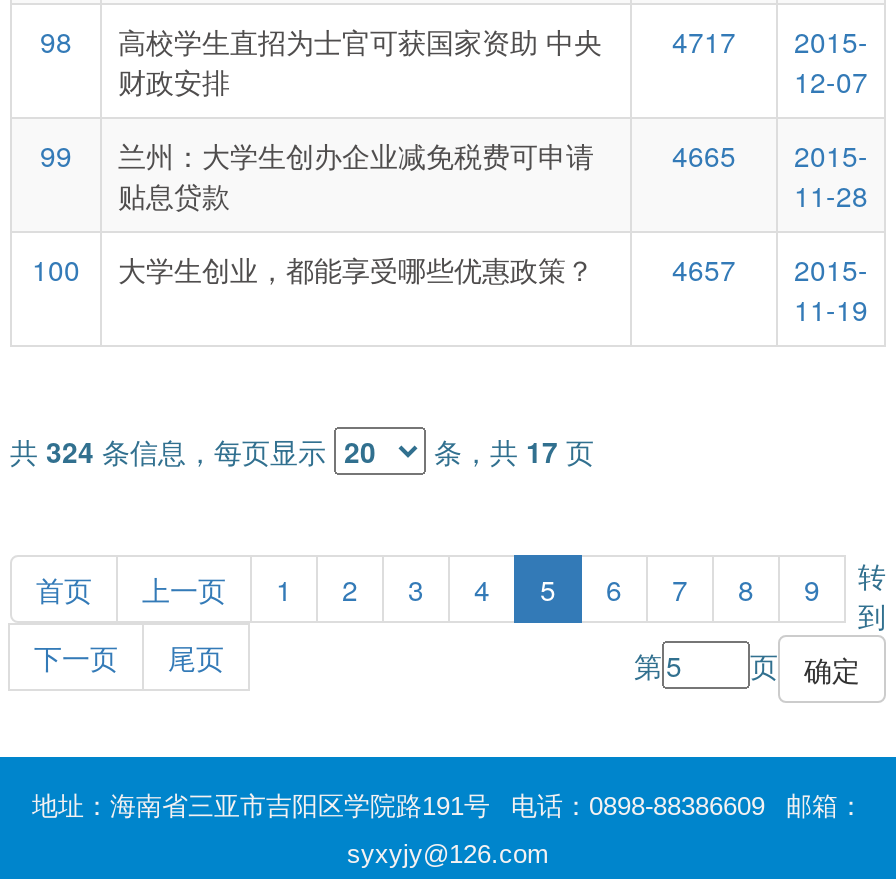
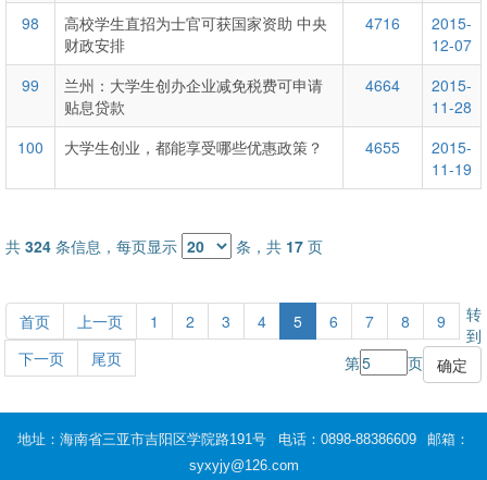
- 98 高校学生直招为士官可获国家资助 中央 4717 2015-
+ 98 高校学生直招为士官可获国家资助 中央 4716 2015-

- 99 兰州：大学生创办企业减免税费可申请 4665 2015-
+ 99 兰州：大学生创办企业减免税费可申请 4664 2015-

- 100 大学生创业，都能享受哪些优惠政策？ 4657 2015-
+ 100 大学生创业，都能享受哪些优惠政策？ 4655 2015-
